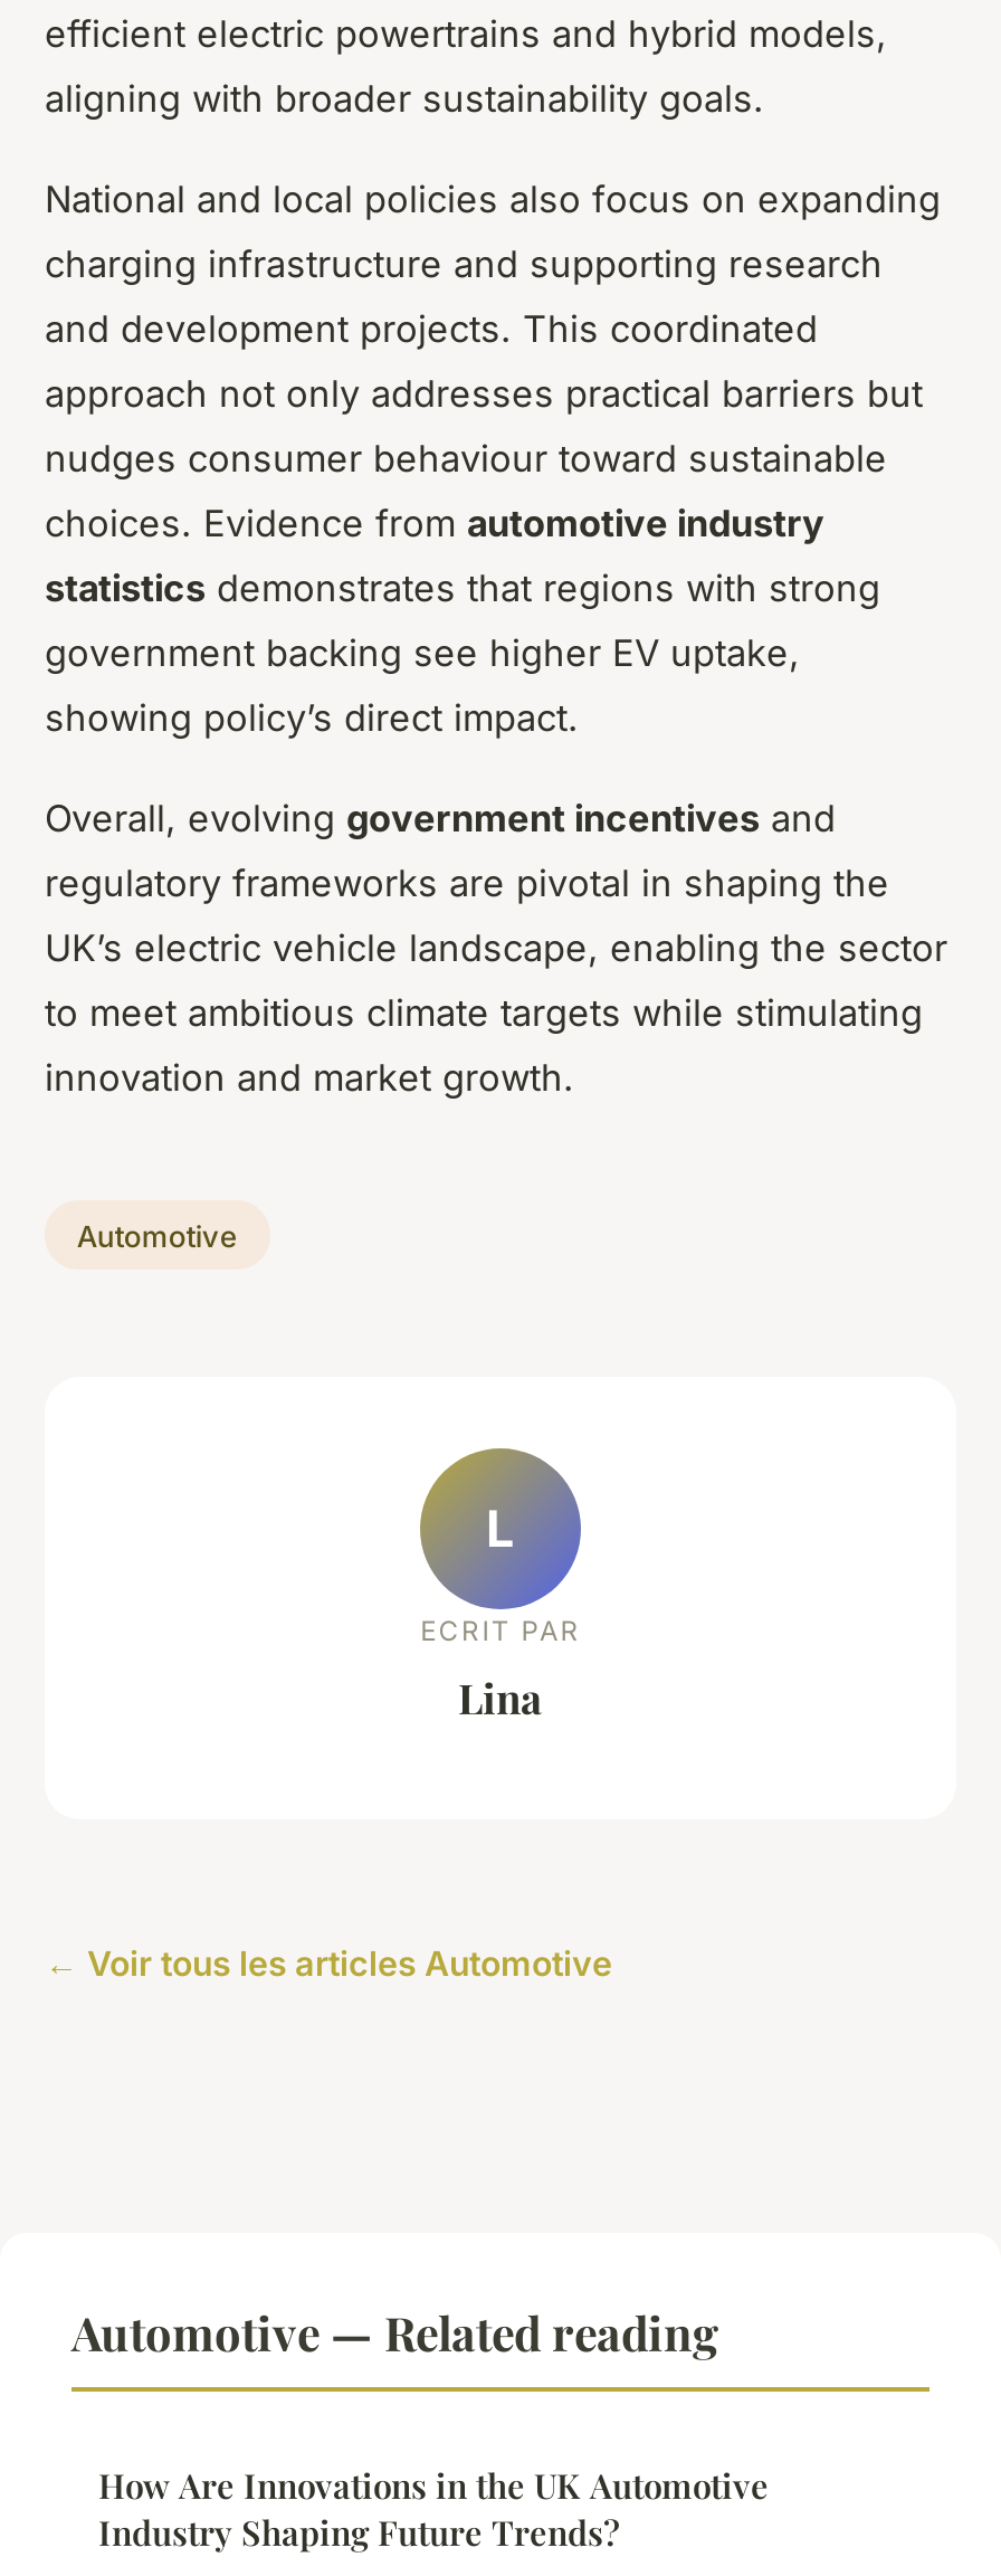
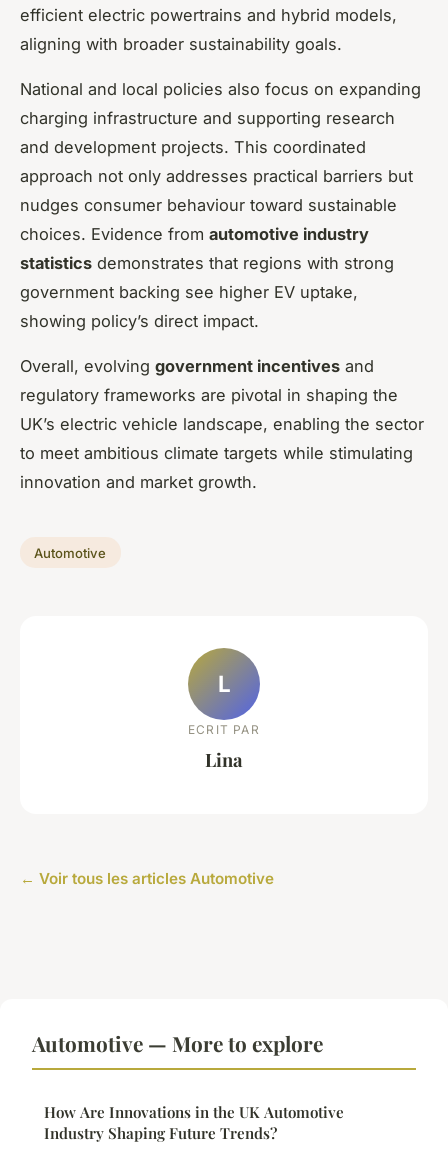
- Automotive — Related reading
+ Automotive — More to explore
